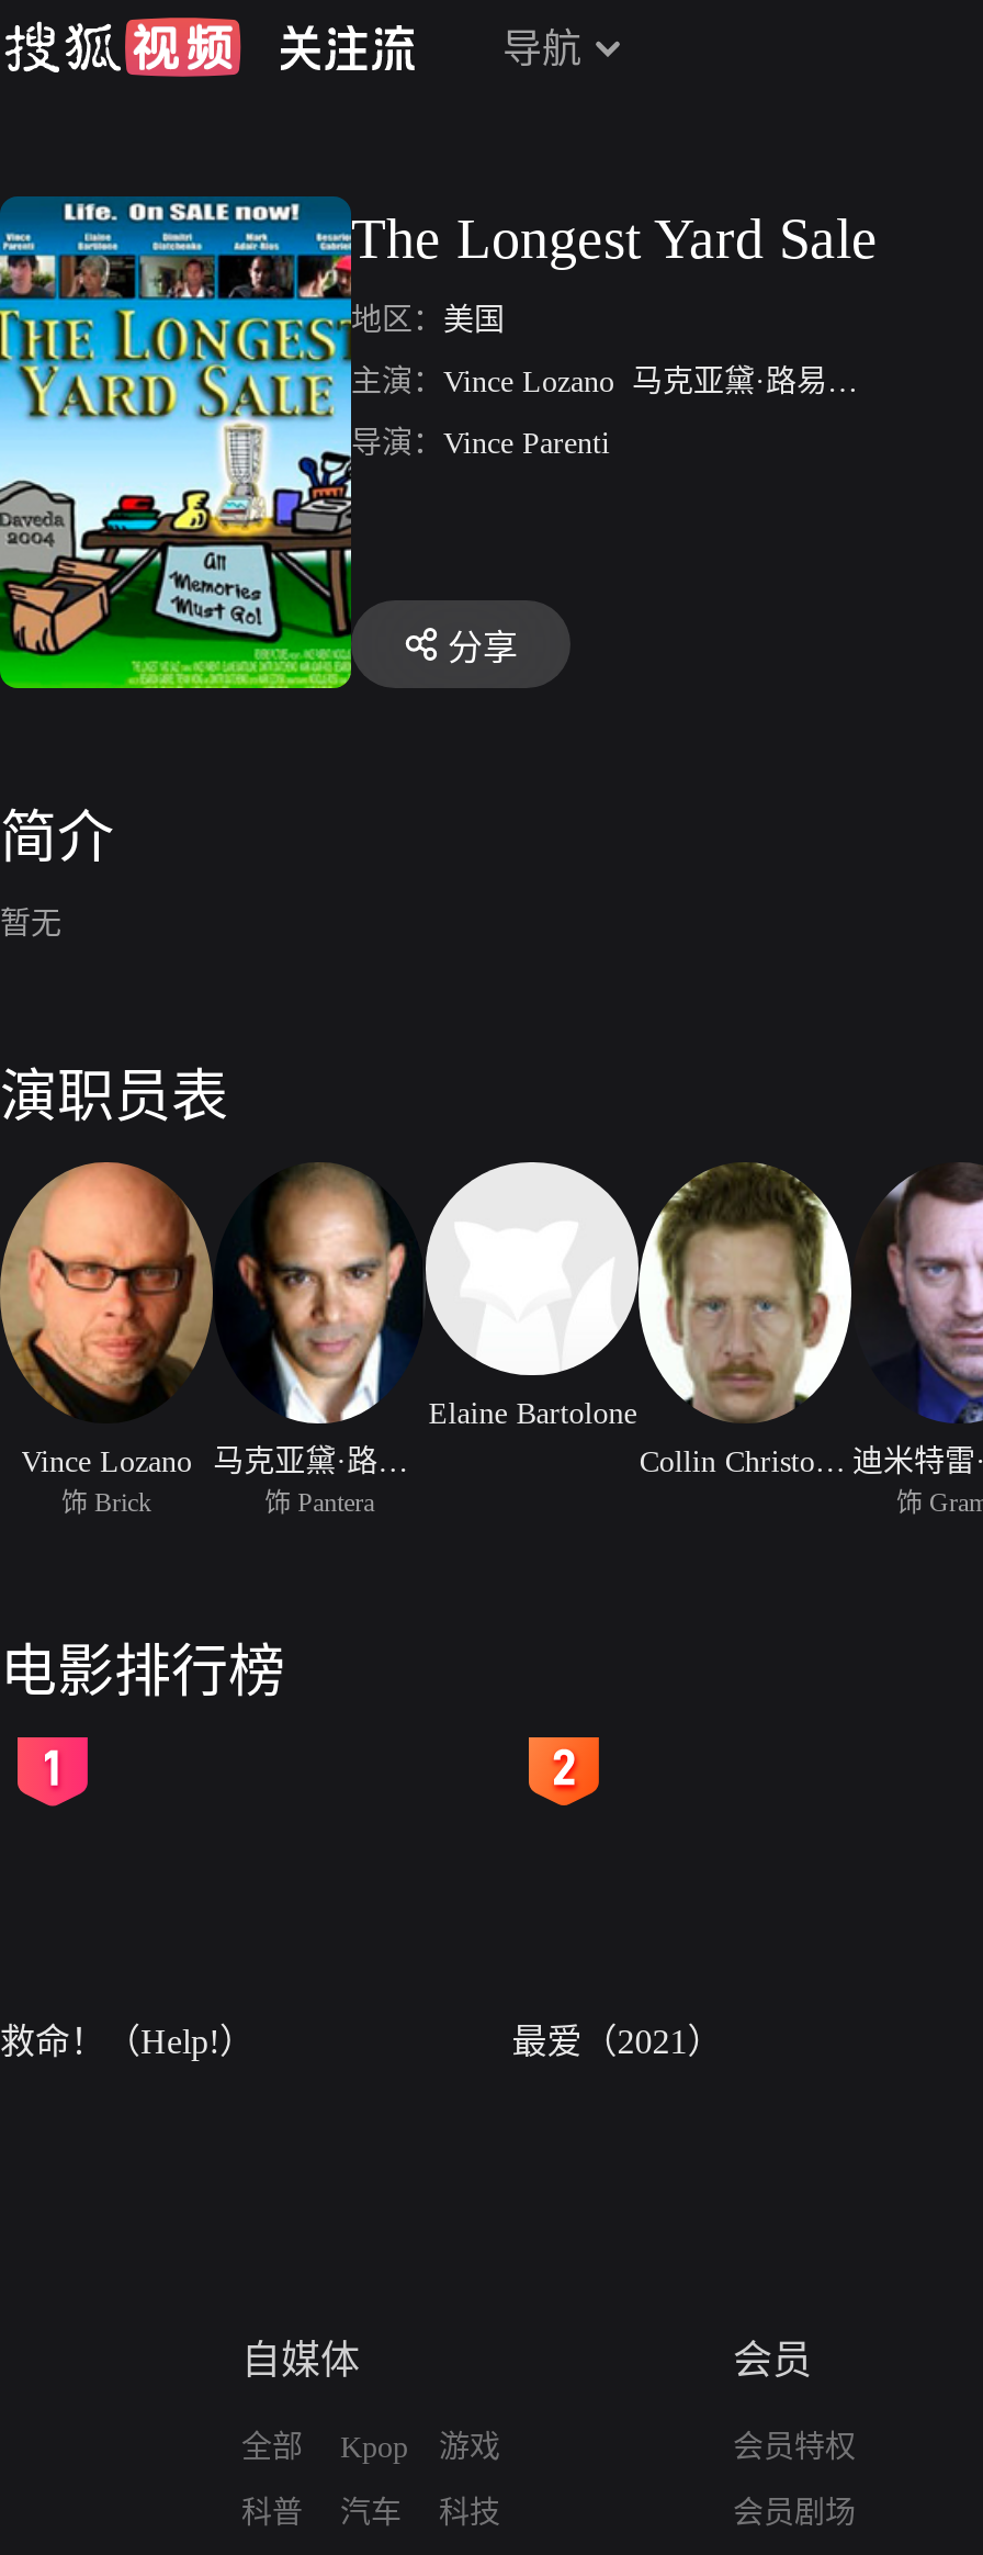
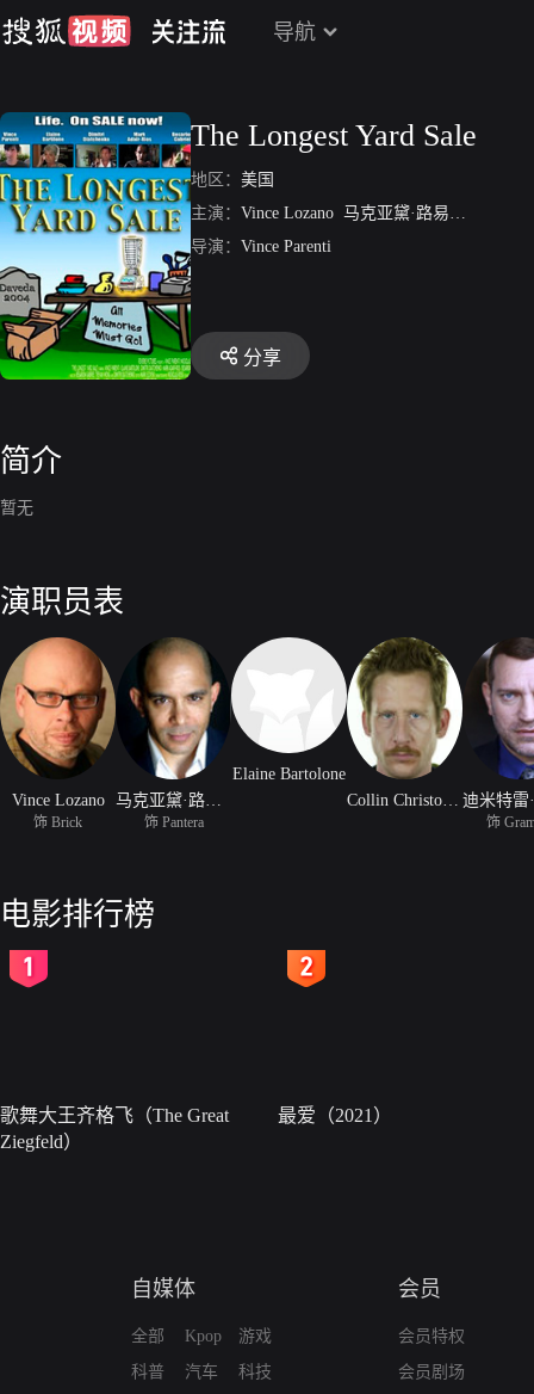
- 救命！（Help!）
+ 歌舞大王齐格飞（The Great
+ Ziegfeld）
